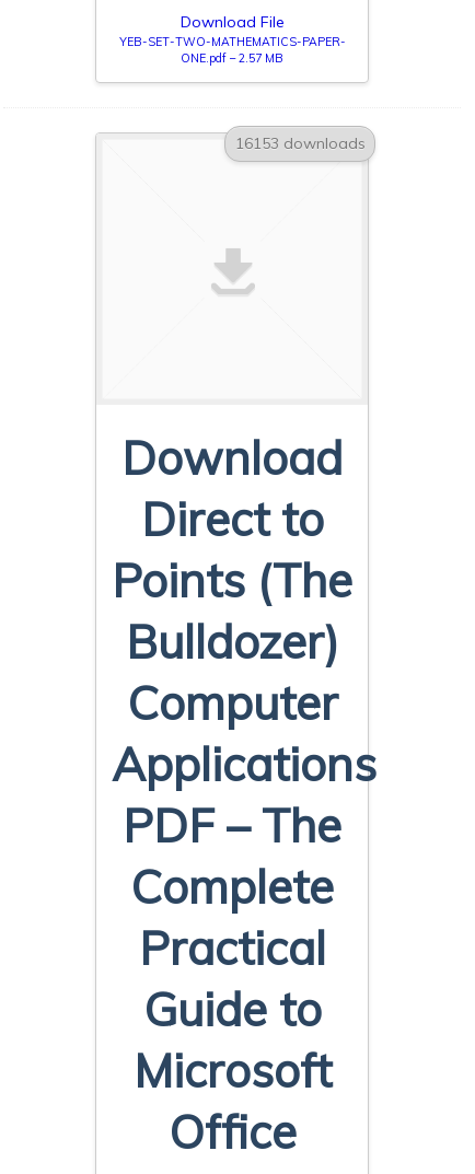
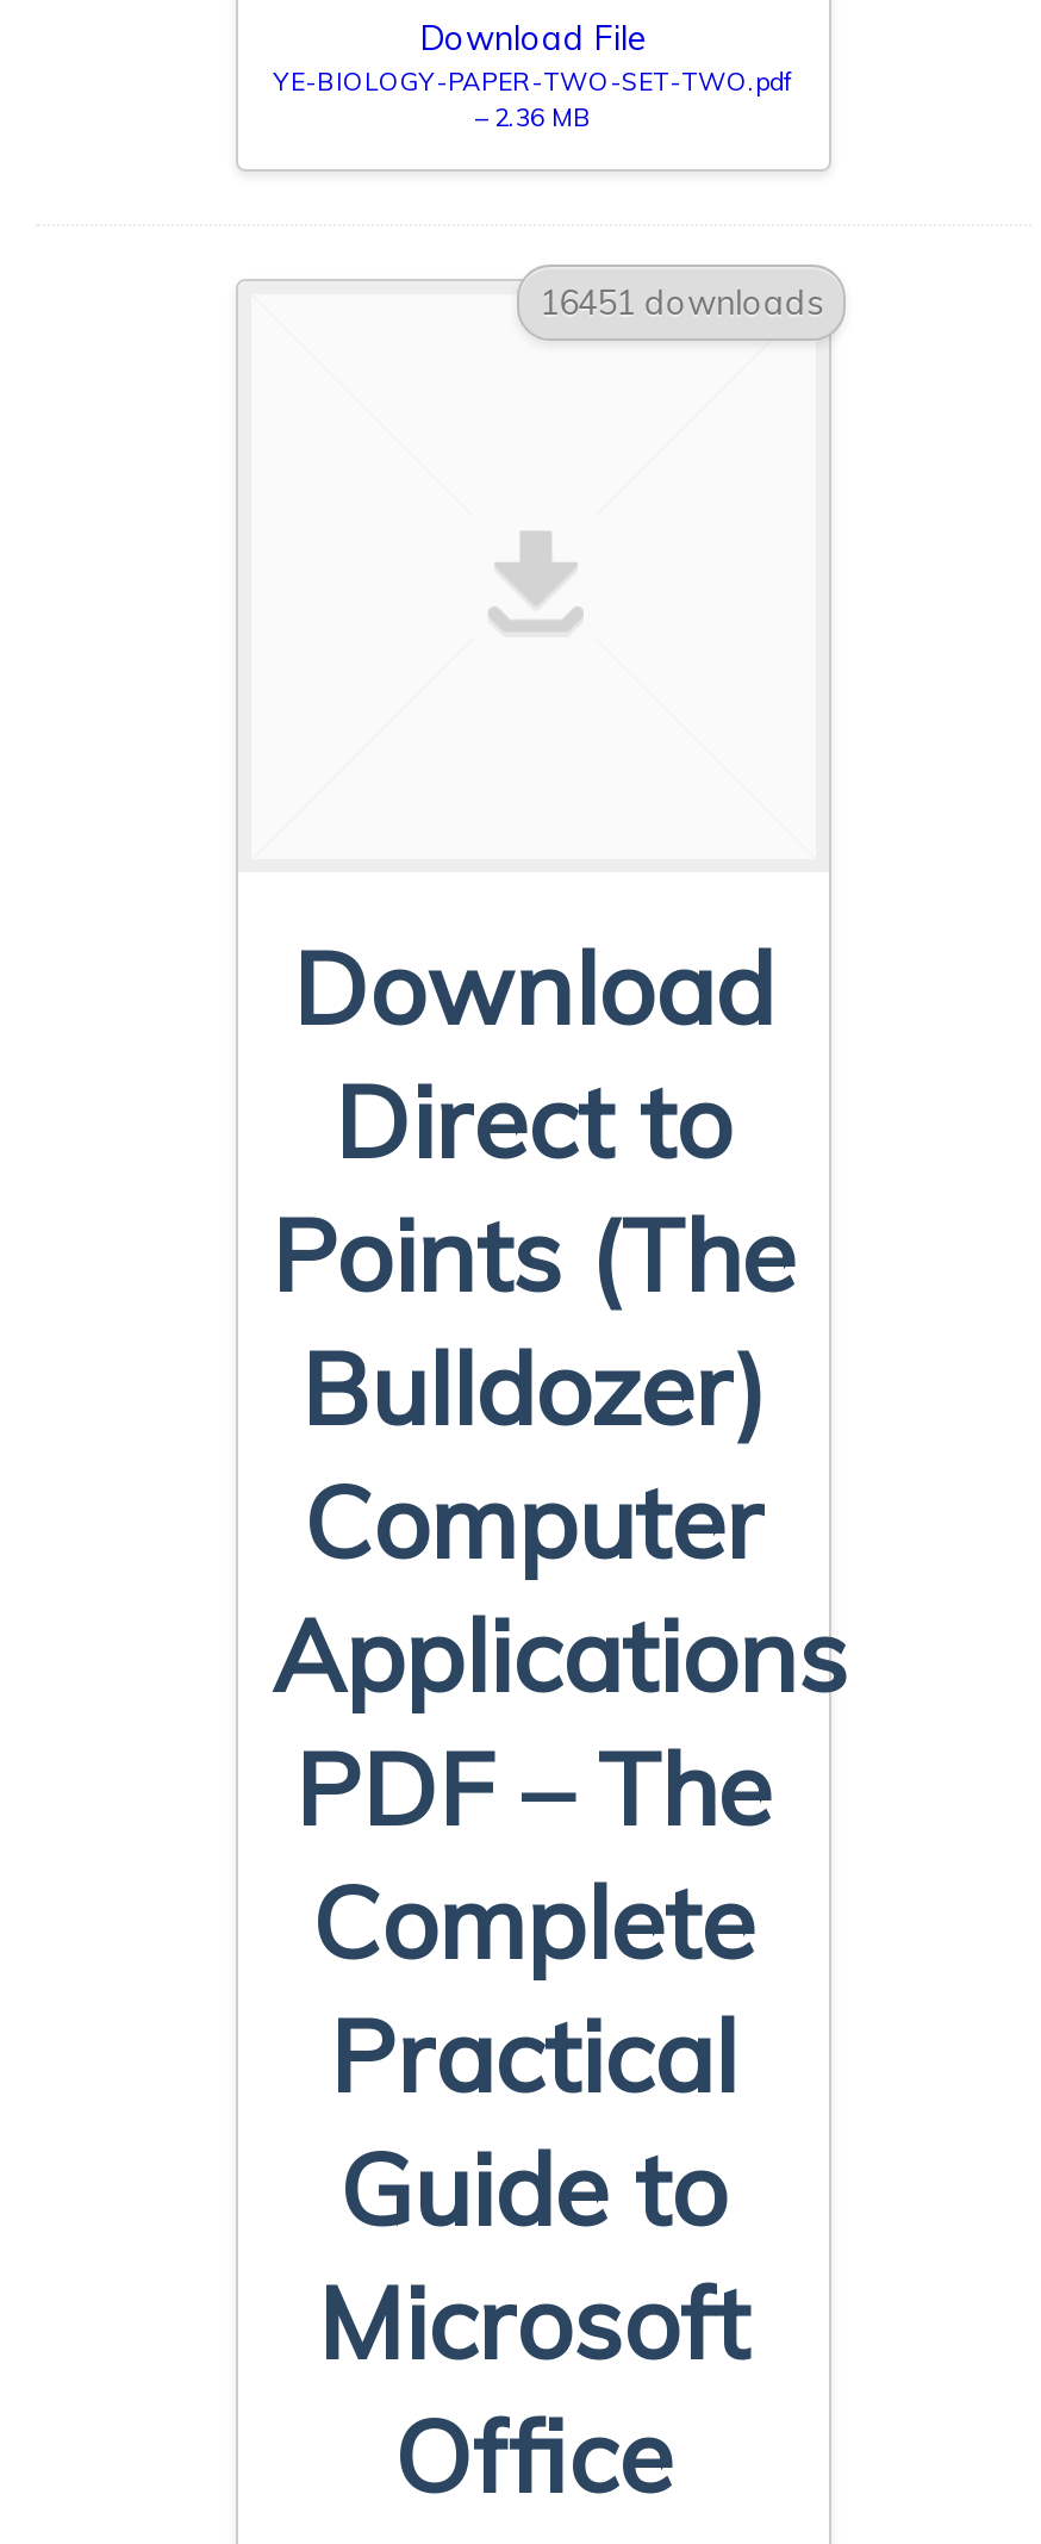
- YEB-SET-TWO-MATHEMATICS-PAPER-
- ONE.pdf – 2.57 MB
+ YE-BIOLOGY-PAPER-TWO-SET-TWO.pdf
+ – 2.36 MB

- 16153 downloads
+ 16451 downloads
